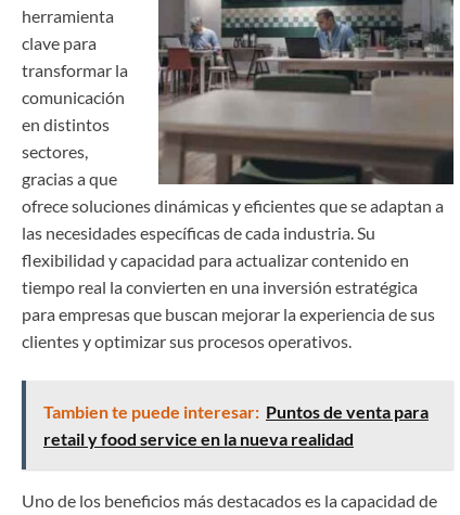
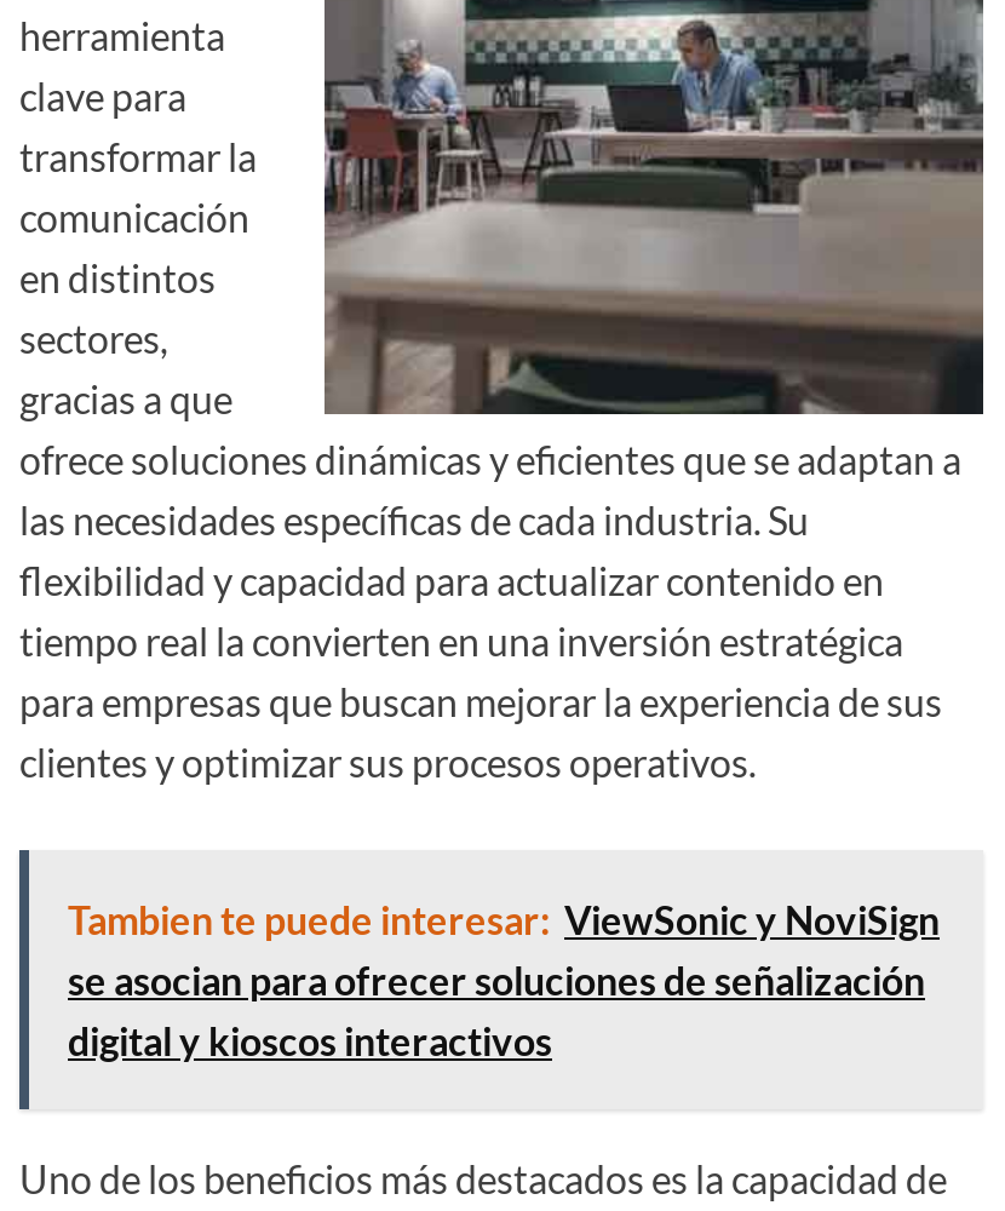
- Tambien te puede interesar: Puntos de venta para
- retail y food service en la nueva realidad
+ Tambien te puede interesar: ViewSonic y NoviSign
+ se asocian para ofrecer soluciones de señalización
+ digital y kioscos interactivos
